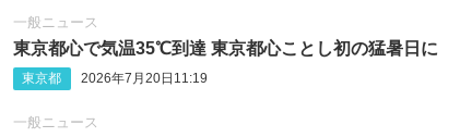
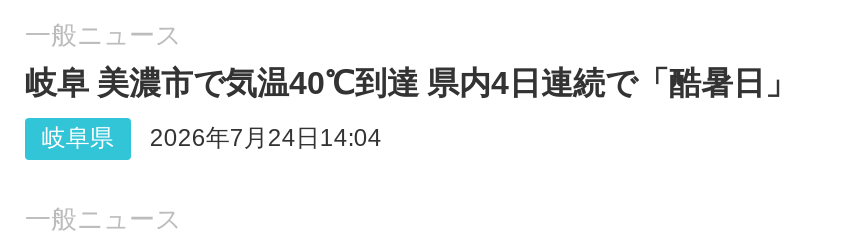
- 東京都心で気温35℃到達 東京都心ことし初の猛暑日に
+ 岐阜 美濃市で気温40℃到達 県内4日連続で「酷暑日」

- 東京都
- 2026年7月20日11:19
+ 岐阜県
+ 2026年7月24日14:04
